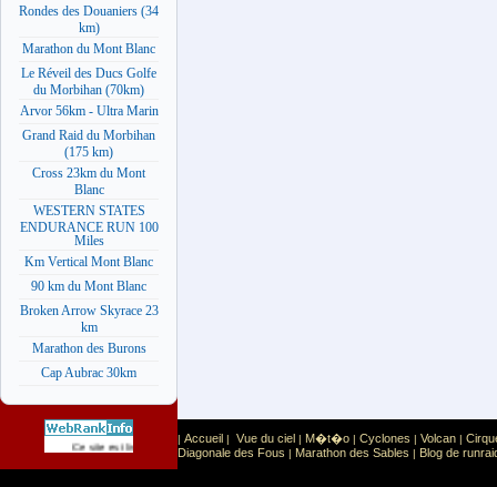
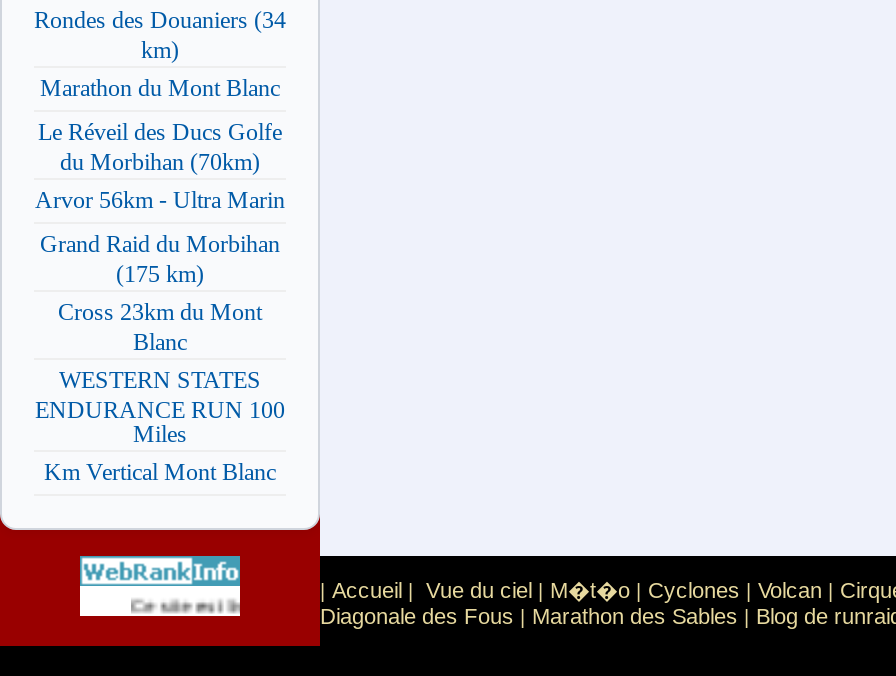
- 90 km du Mont Blanc
- Broken Arrow Skyrace 23
- km
- Marathon des Burons
- Cap Aubrac 30km
